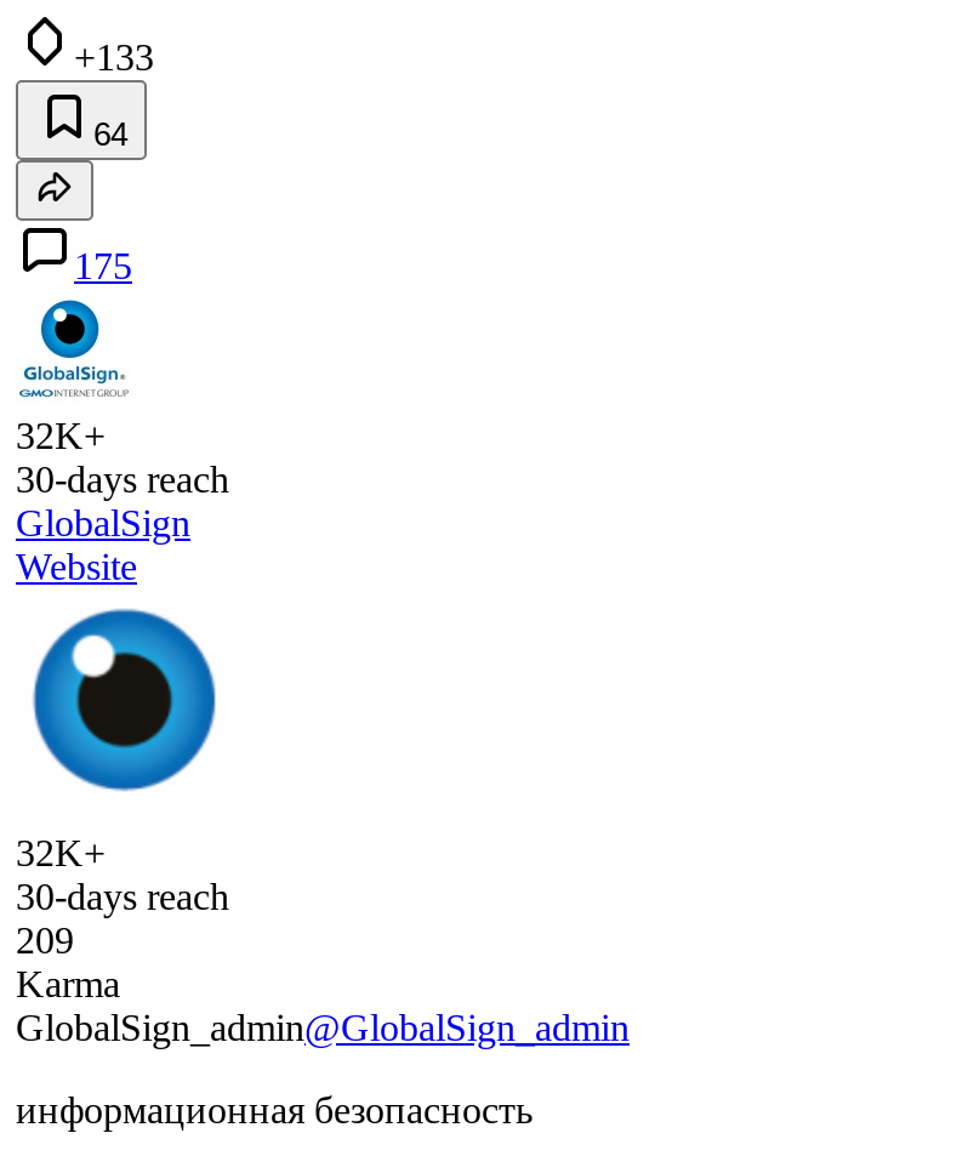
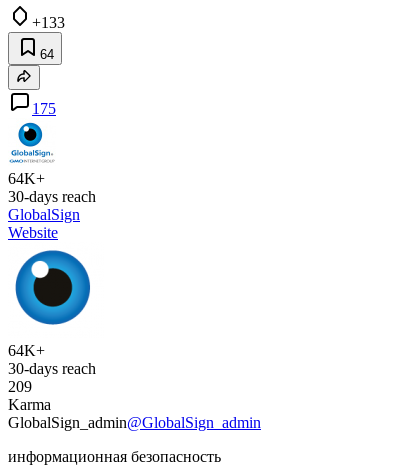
- 32K+
+ 64K+

- 32K+
+ 64K+
